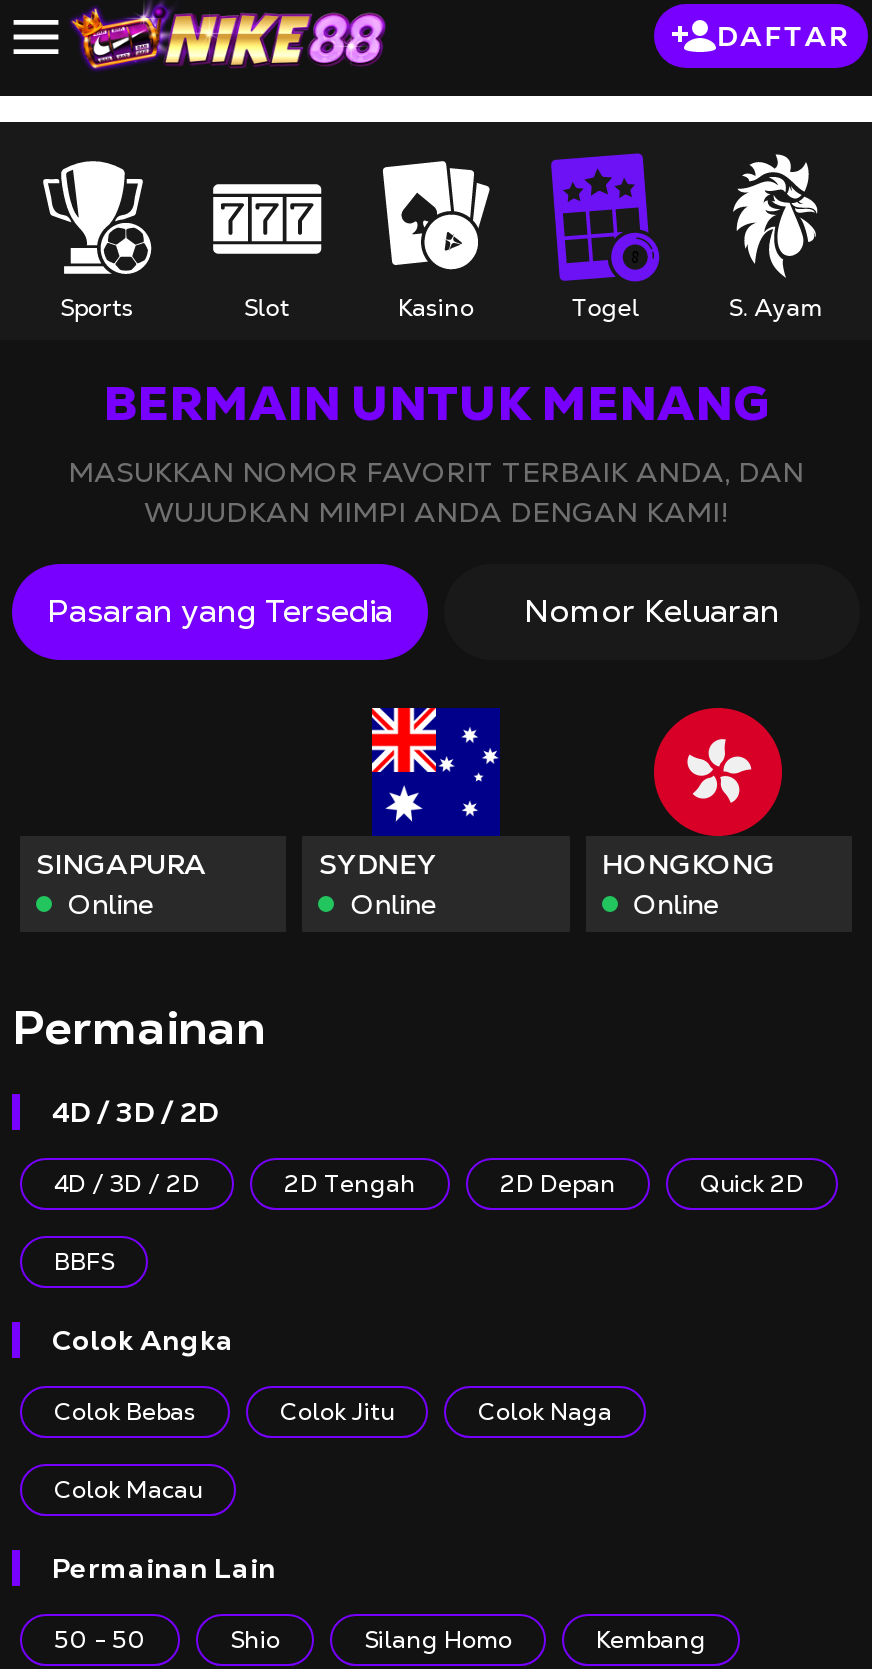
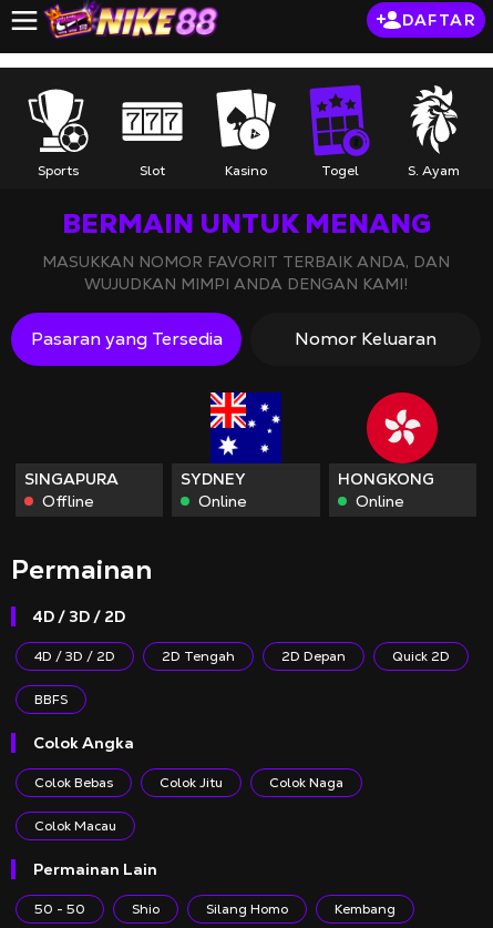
- Online
+ Offline
